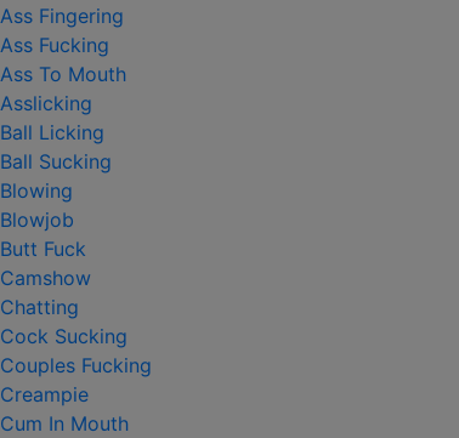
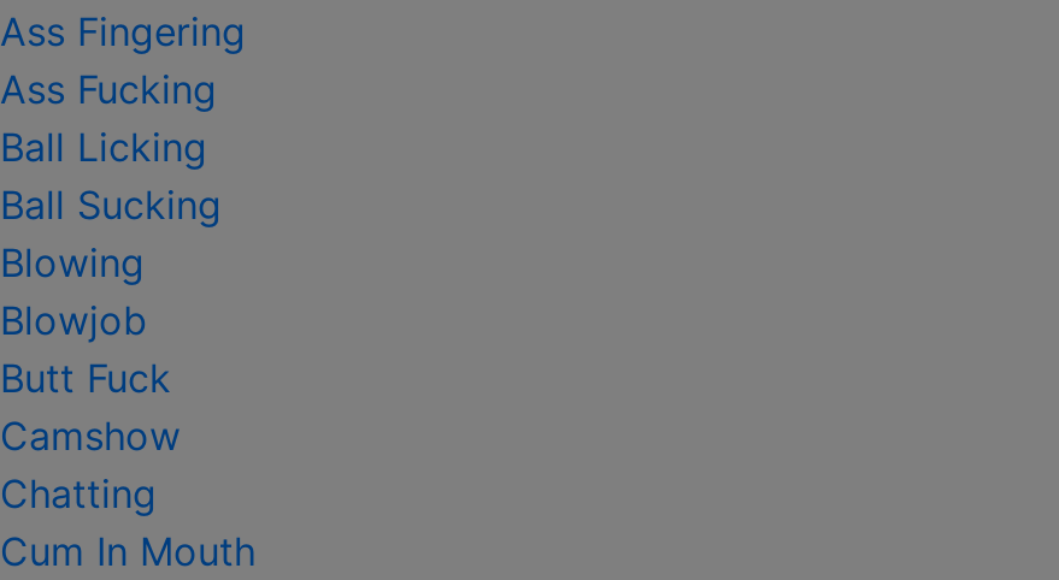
- Ass To Mouth
- Asslicking

- Cock Sucking
- Couples Fucking
- Creampie
